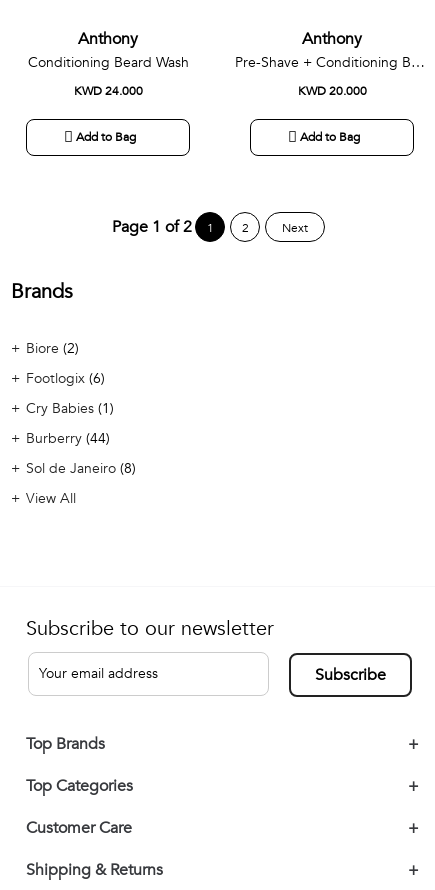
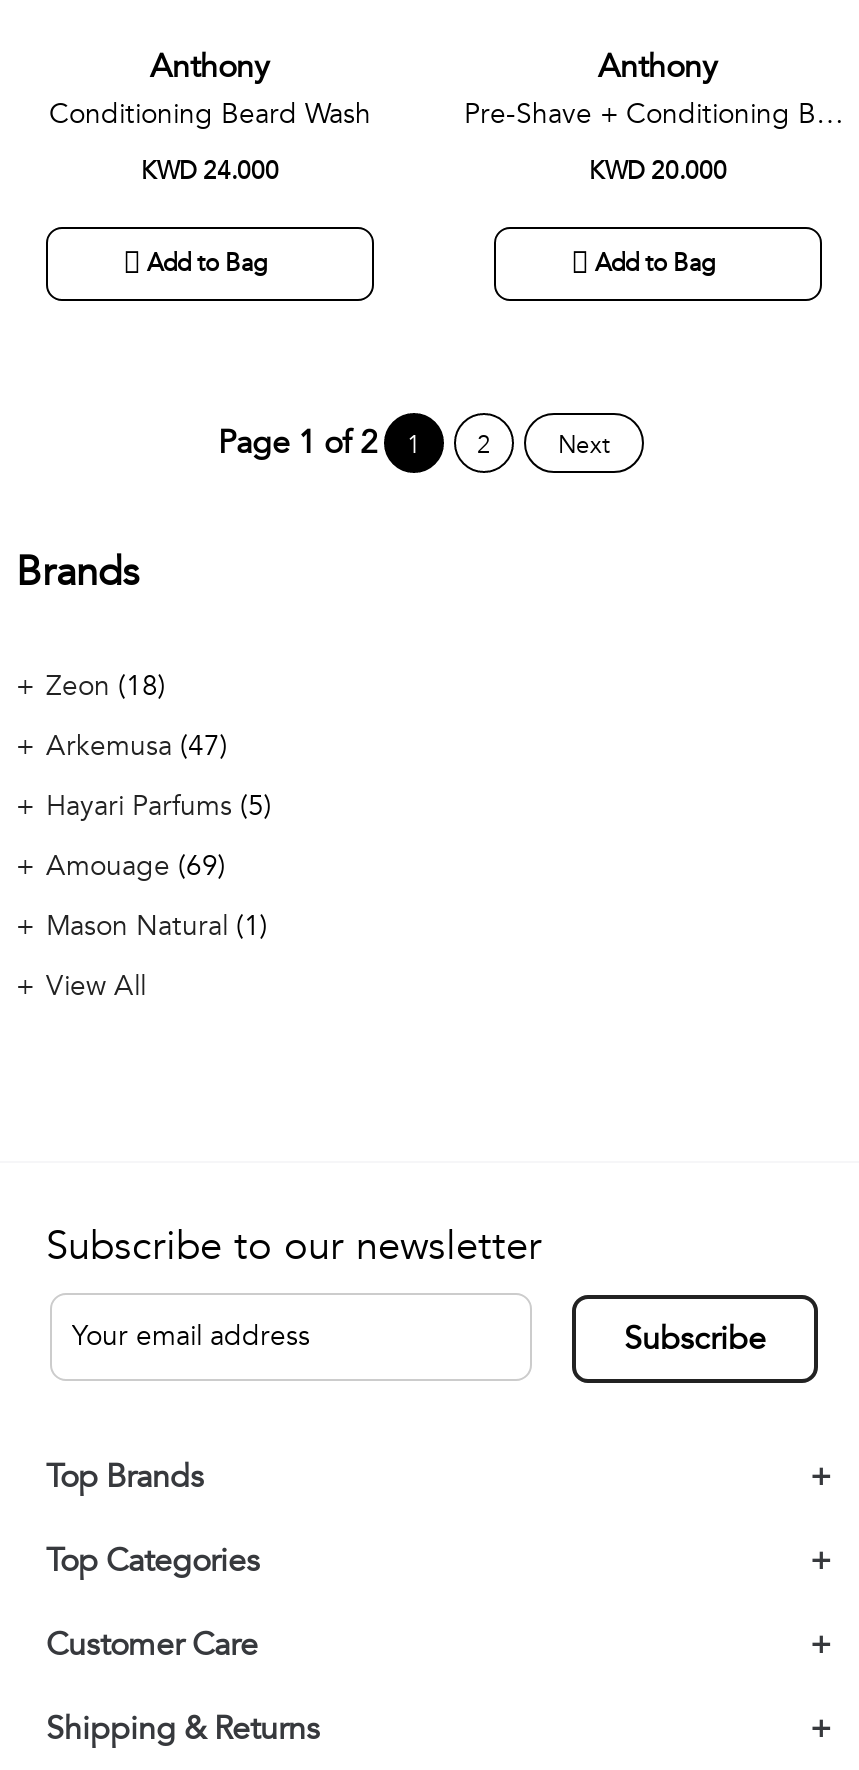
- Biore 2
+ Zeon 18

- Footlogix 6
+ Arkemusa 47

- Cry Babies 1
+ Hayari Parfums 5

- Burberry 44
+ Amouage 69

- Sol de Janeiro 8
+ Mason Natural 1
